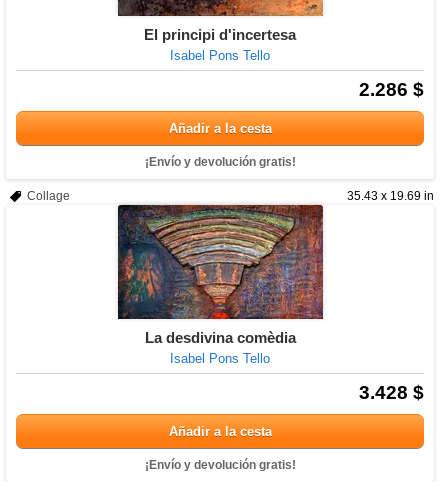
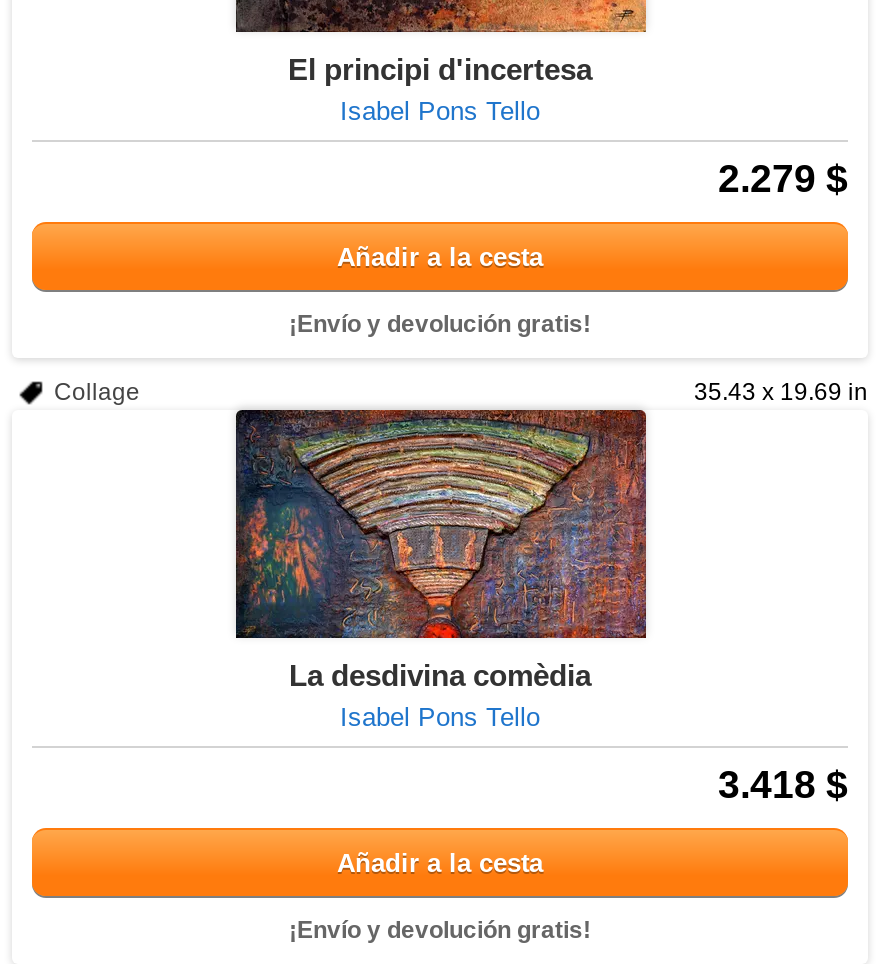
- 2.286 $
+ 2.279 $

- 3.428 $
+ 3.418 $
